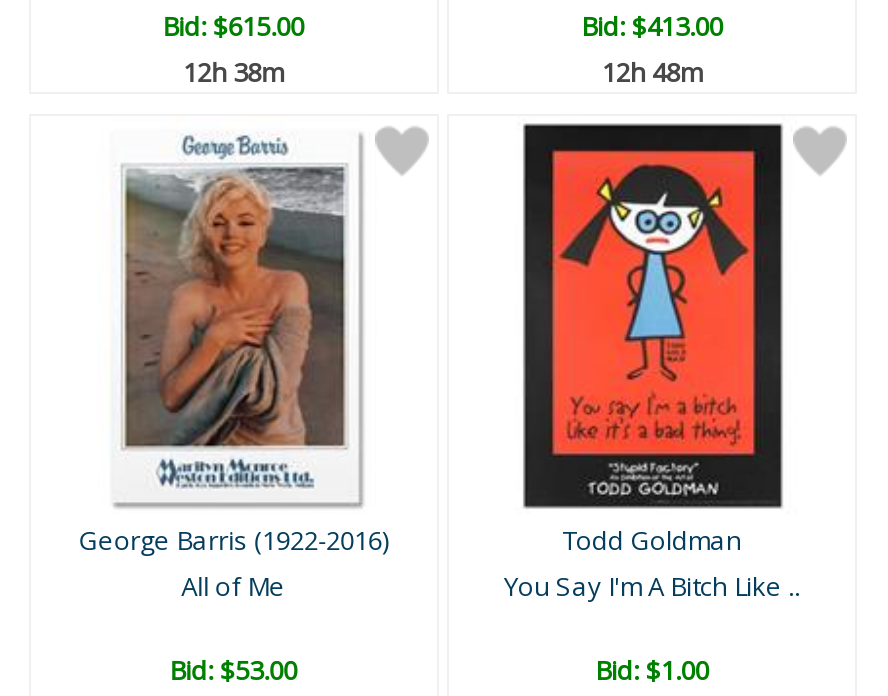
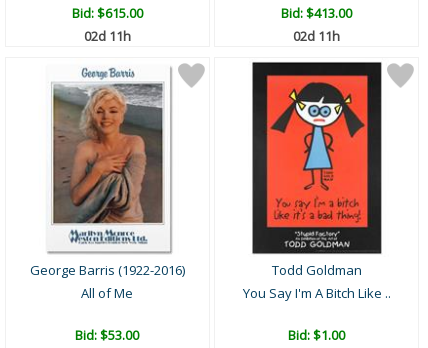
- 12h 38m
+ 02d 11h

- 12h 48m
+ 02d 11h
